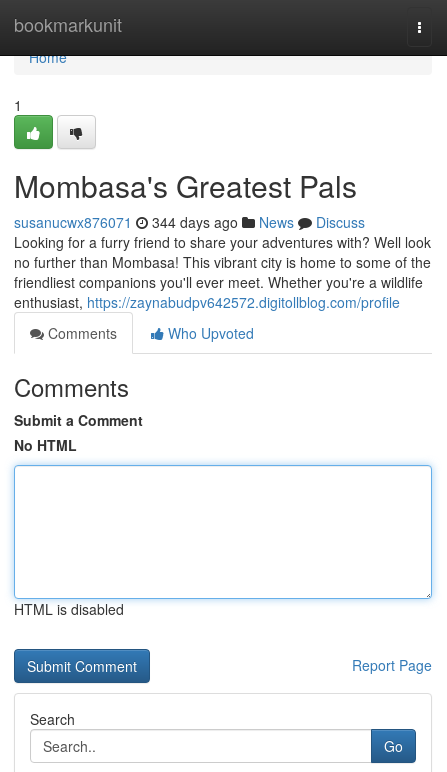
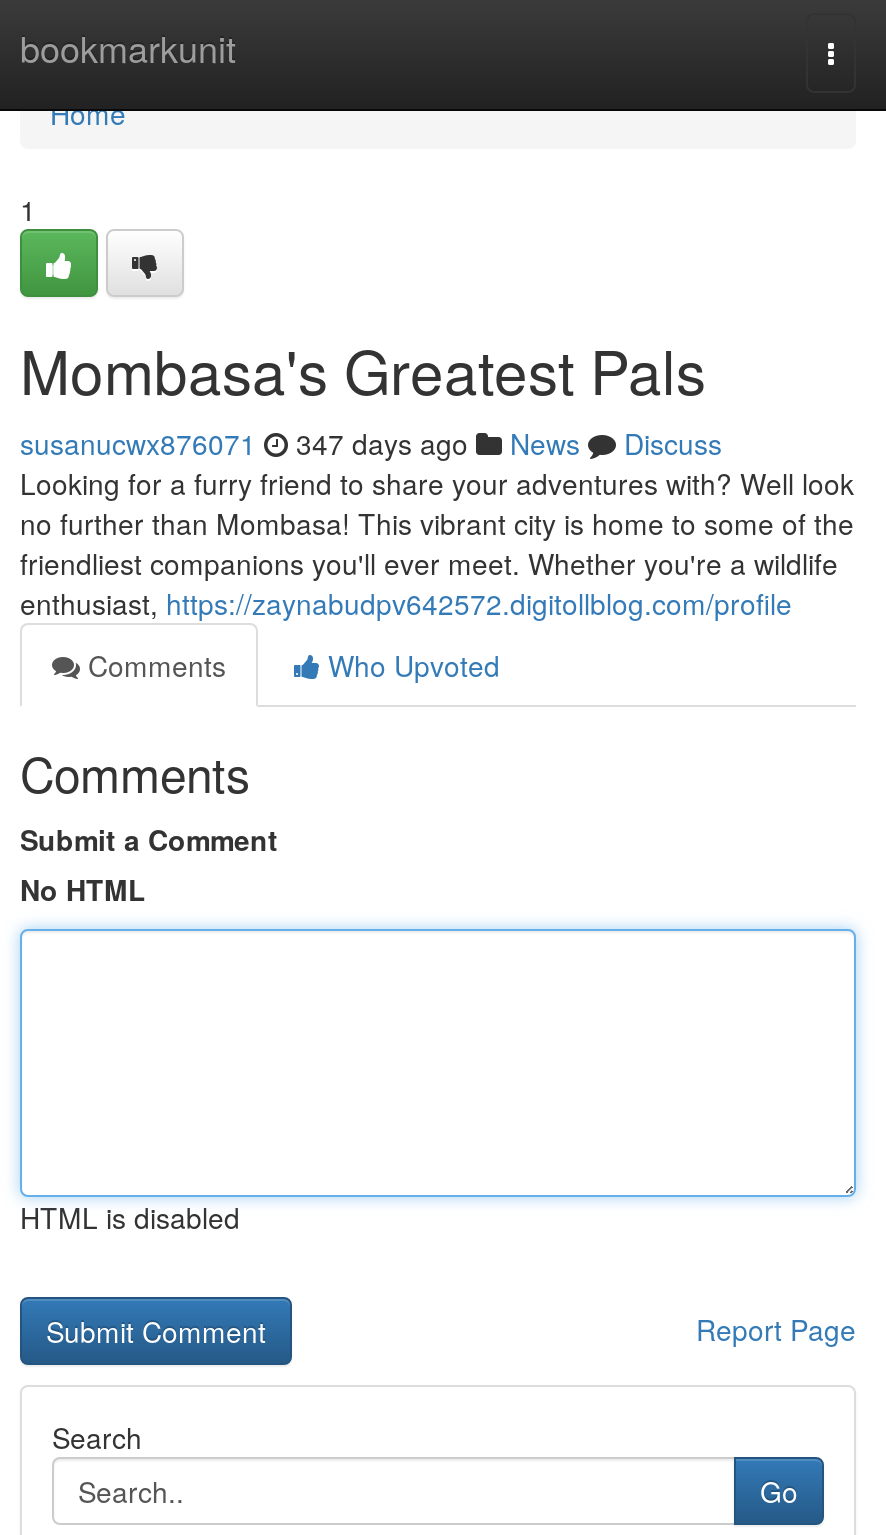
- susanucwx876071 344 days ago News Discuss
+ susanucwx876071 347 days ago News Discuss
